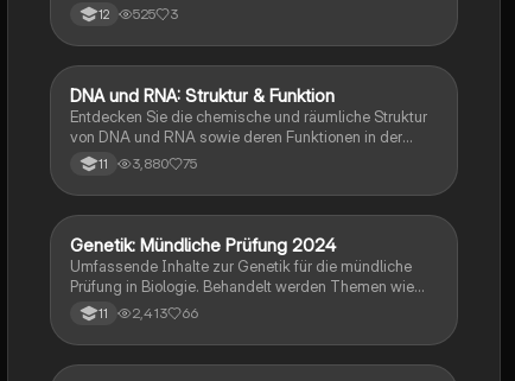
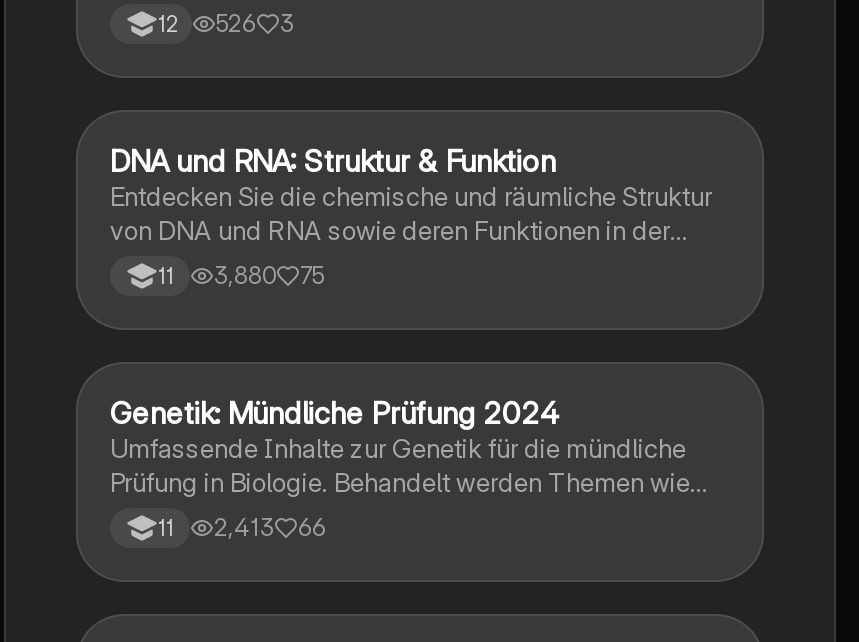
- 12 525 3
+ 12 526 3
